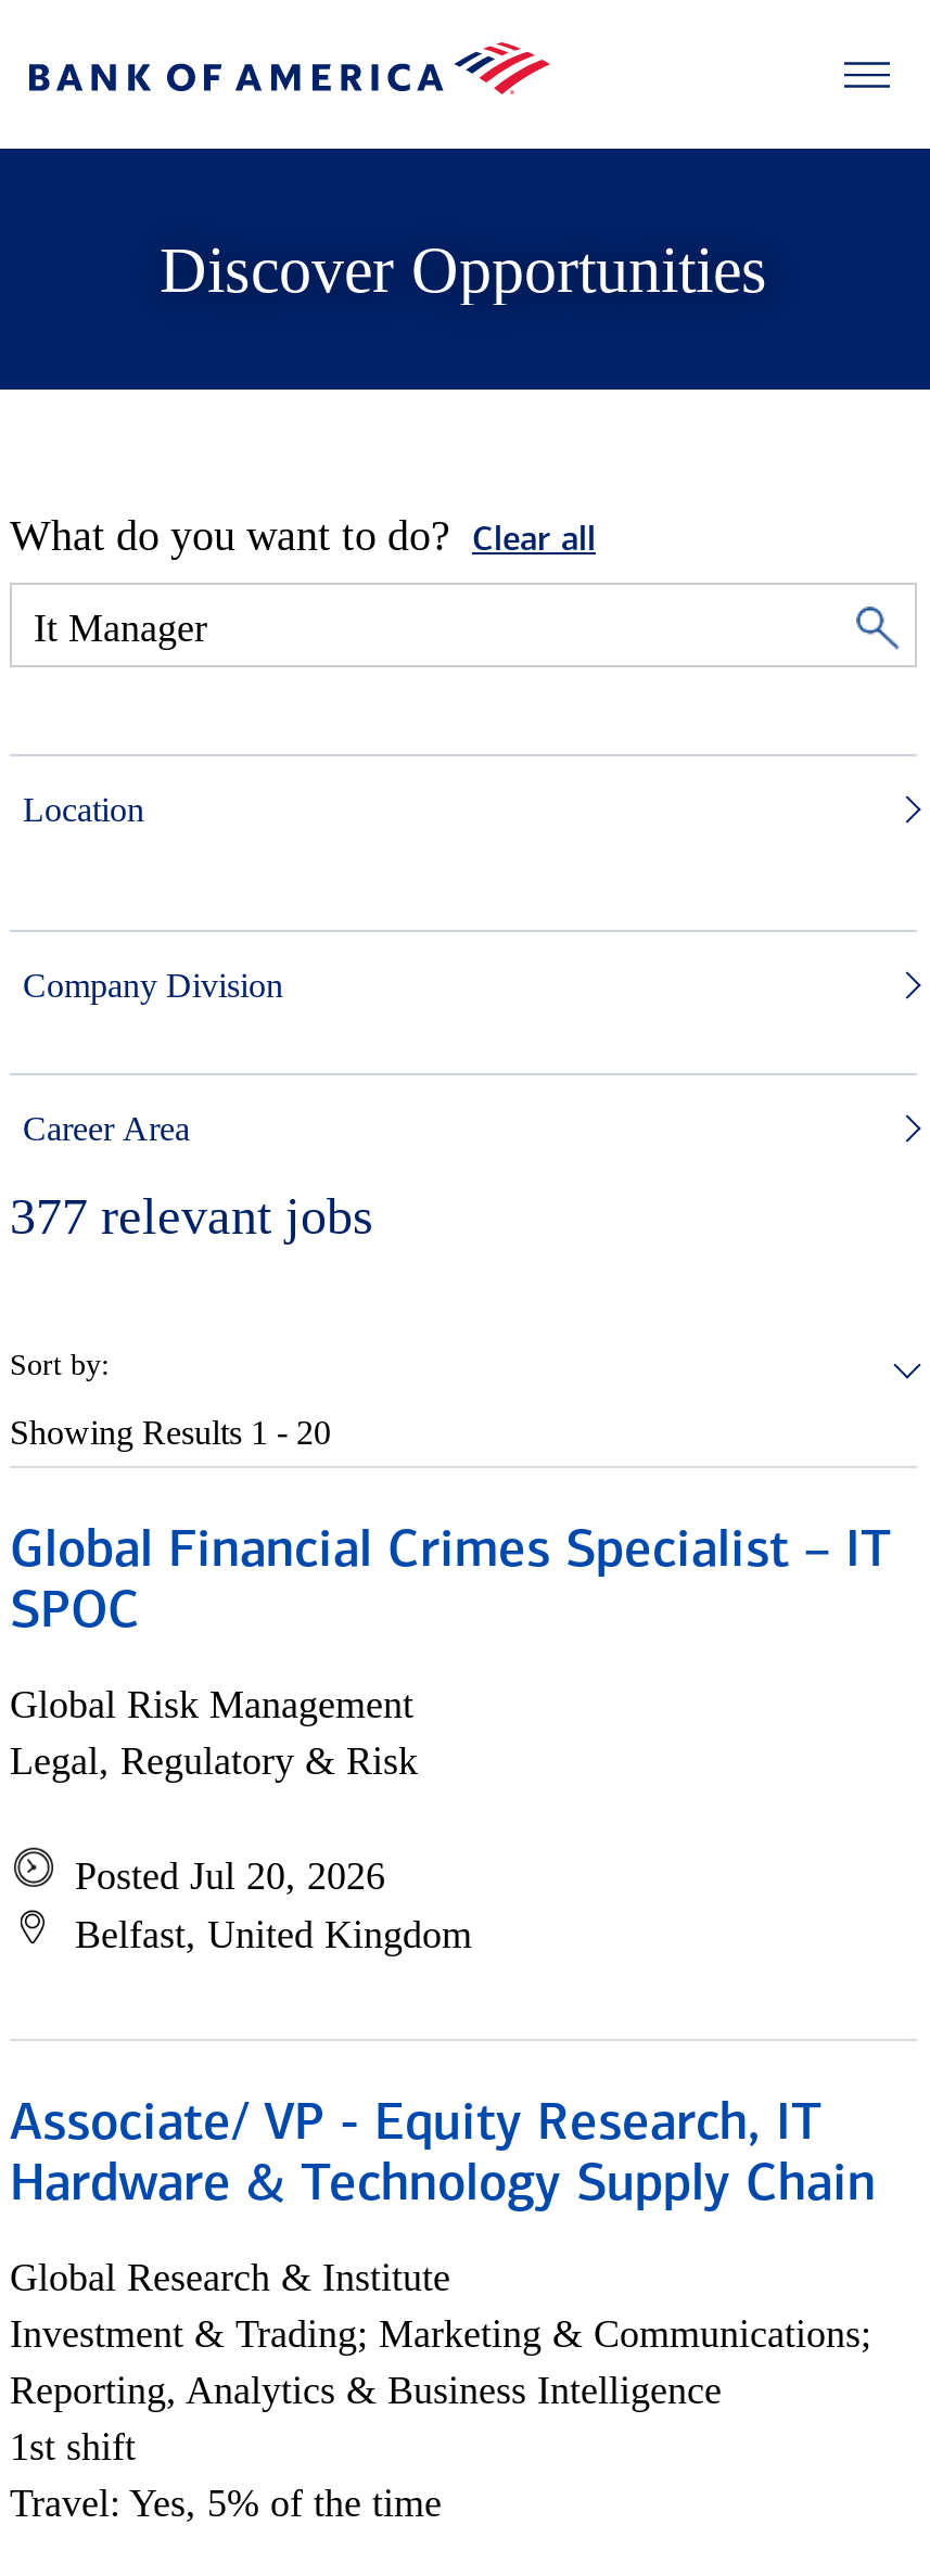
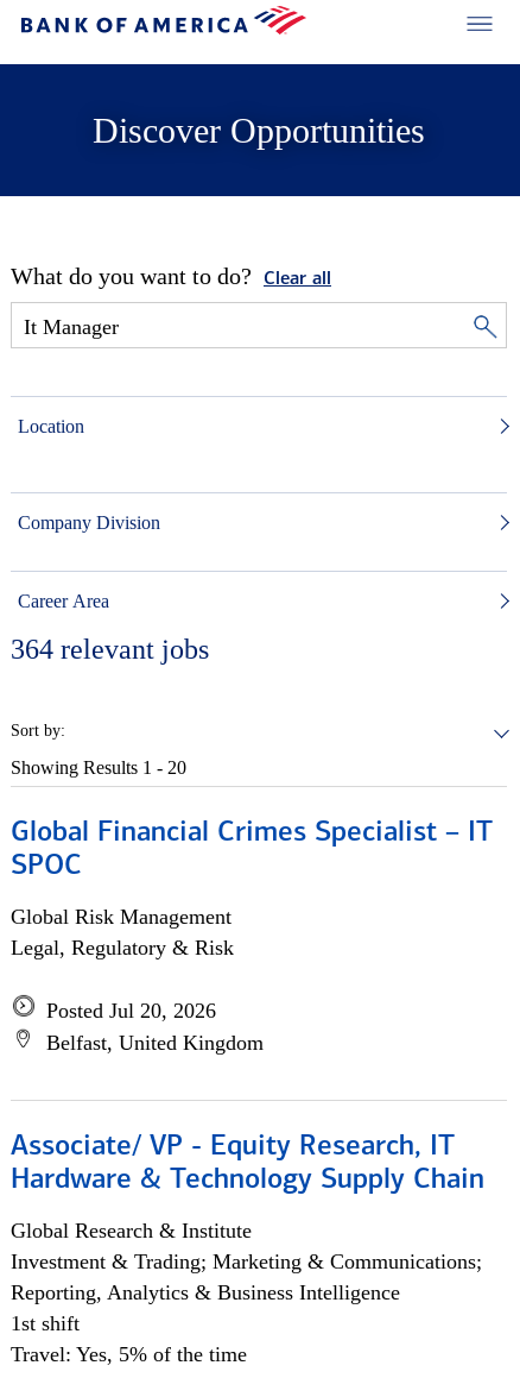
- 377 relevant jobs
+ 364 relevant jobs
